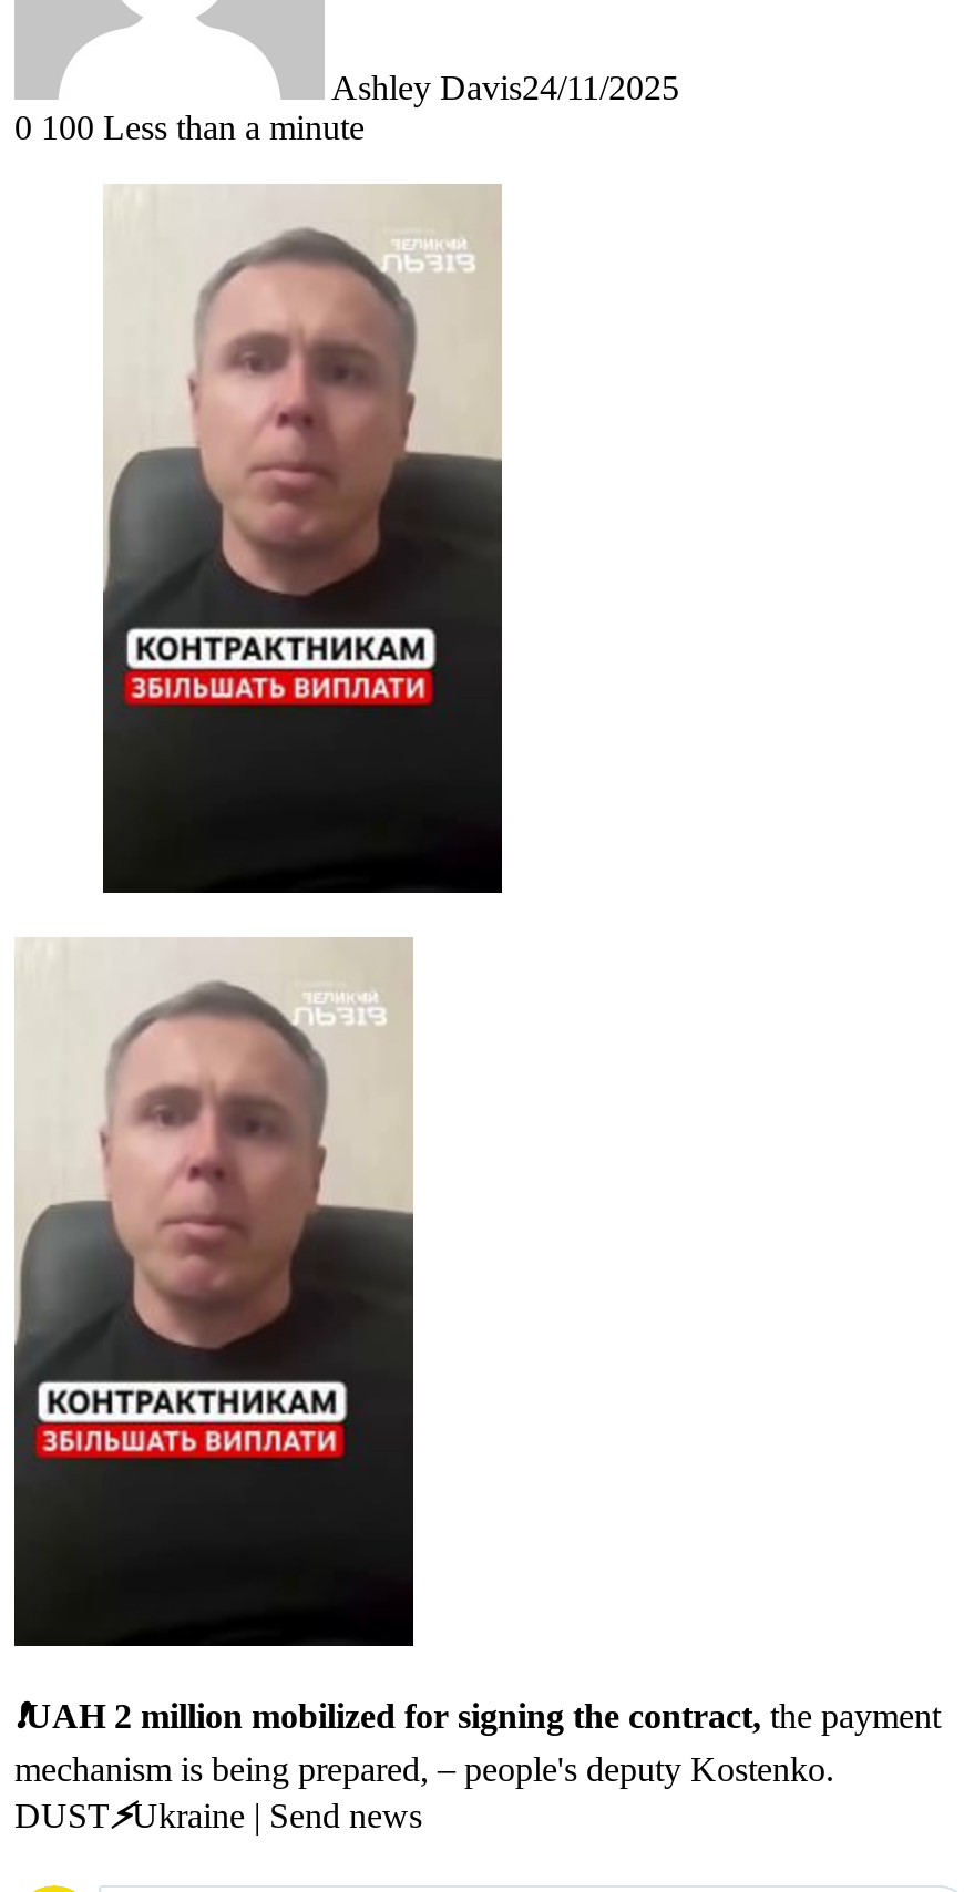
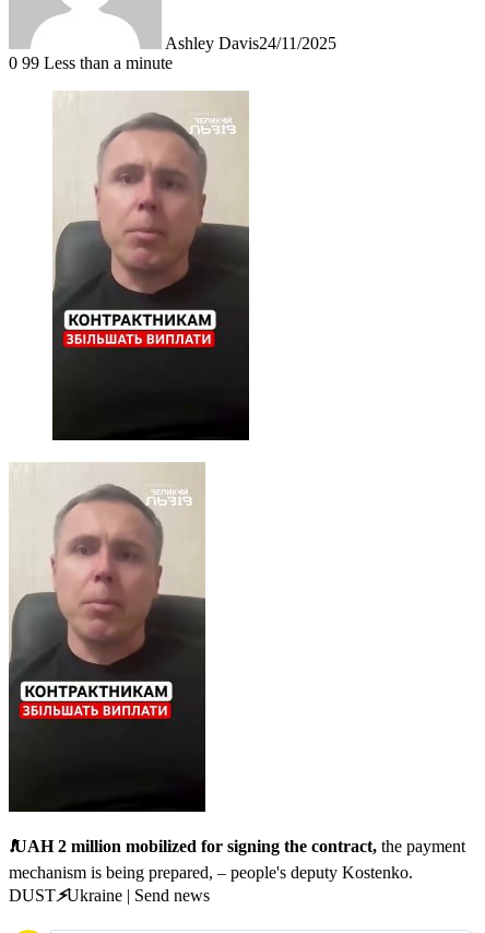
- 0 100 Less than a minute
+ 0 99 Less than a minute
